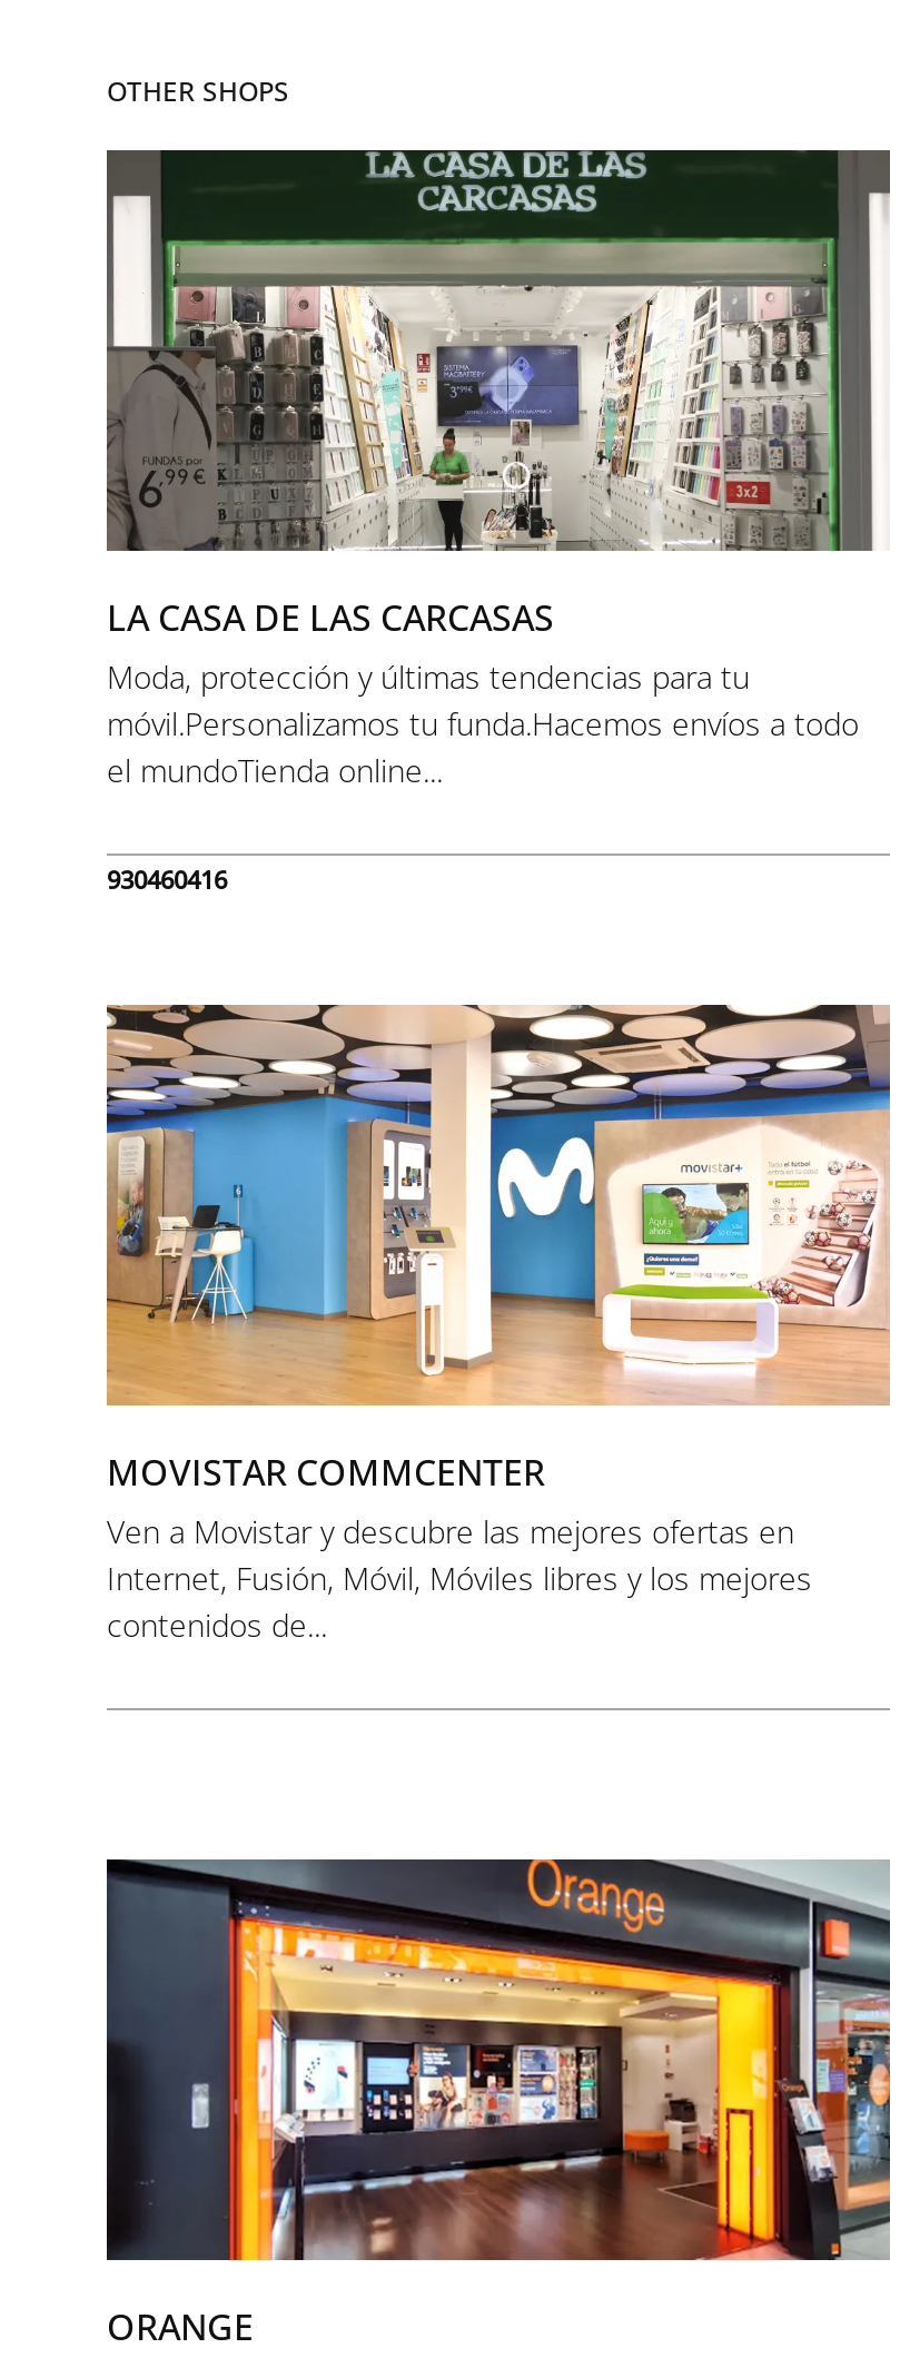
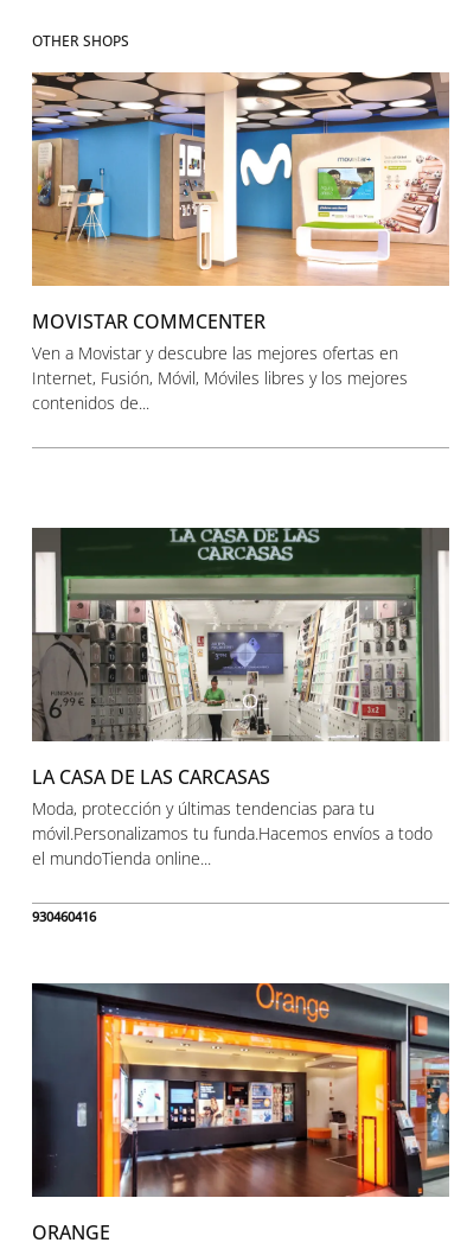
moved down: [image] | LA CASA DE LAS CARCASAS | Moda, protección y últimas tendencias para tu | móvil.Personalizamos tu funda.Hacemos envíos a todo | el mundoTienda online... | 930460416

moved up: [image] | MOVISTAR COMMCENTER | Ven a Movistar y descubre las mejores ofertas en | Internet, Fusión, Móvil, Móviles libres y los mejores | contenidos de...
